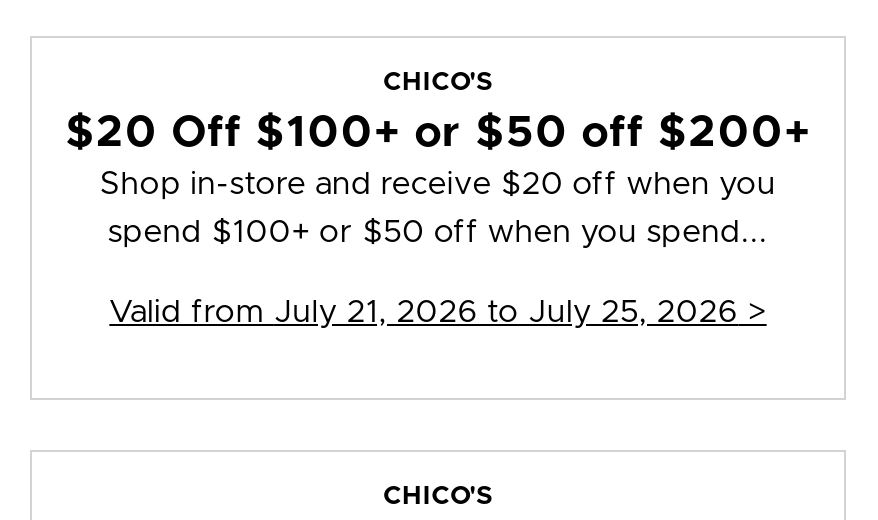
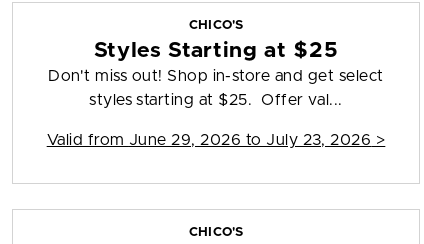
- $20 Off $100+ or $50 off $200+
- Shop in-store and receive $20 off when you
+ Styles Starting at $25
+ Don't miss out! Shop in-store and get select

- spend $100+ or $50 off when you spend...
+ styles starting at $25. Offer val...

- Valid from July 21, 2026 to July 25, 2026 >
+ Valid from June 29, 2026 to July 23, 2026 >
